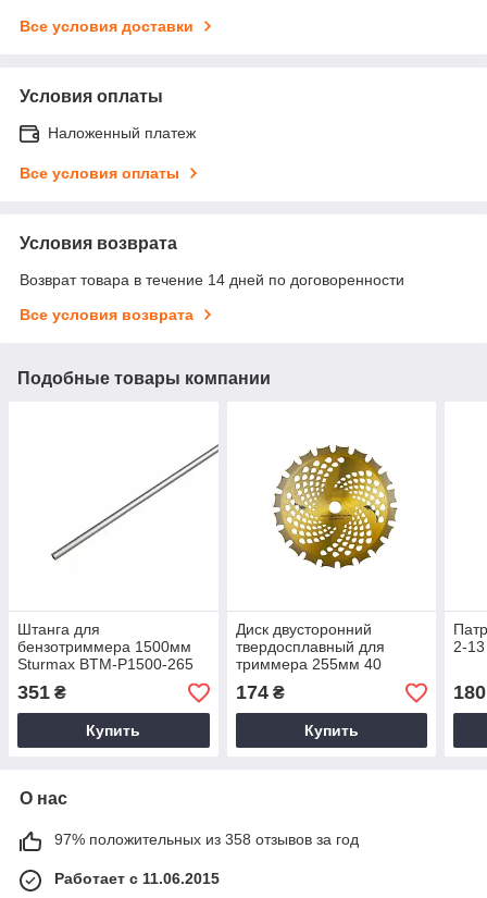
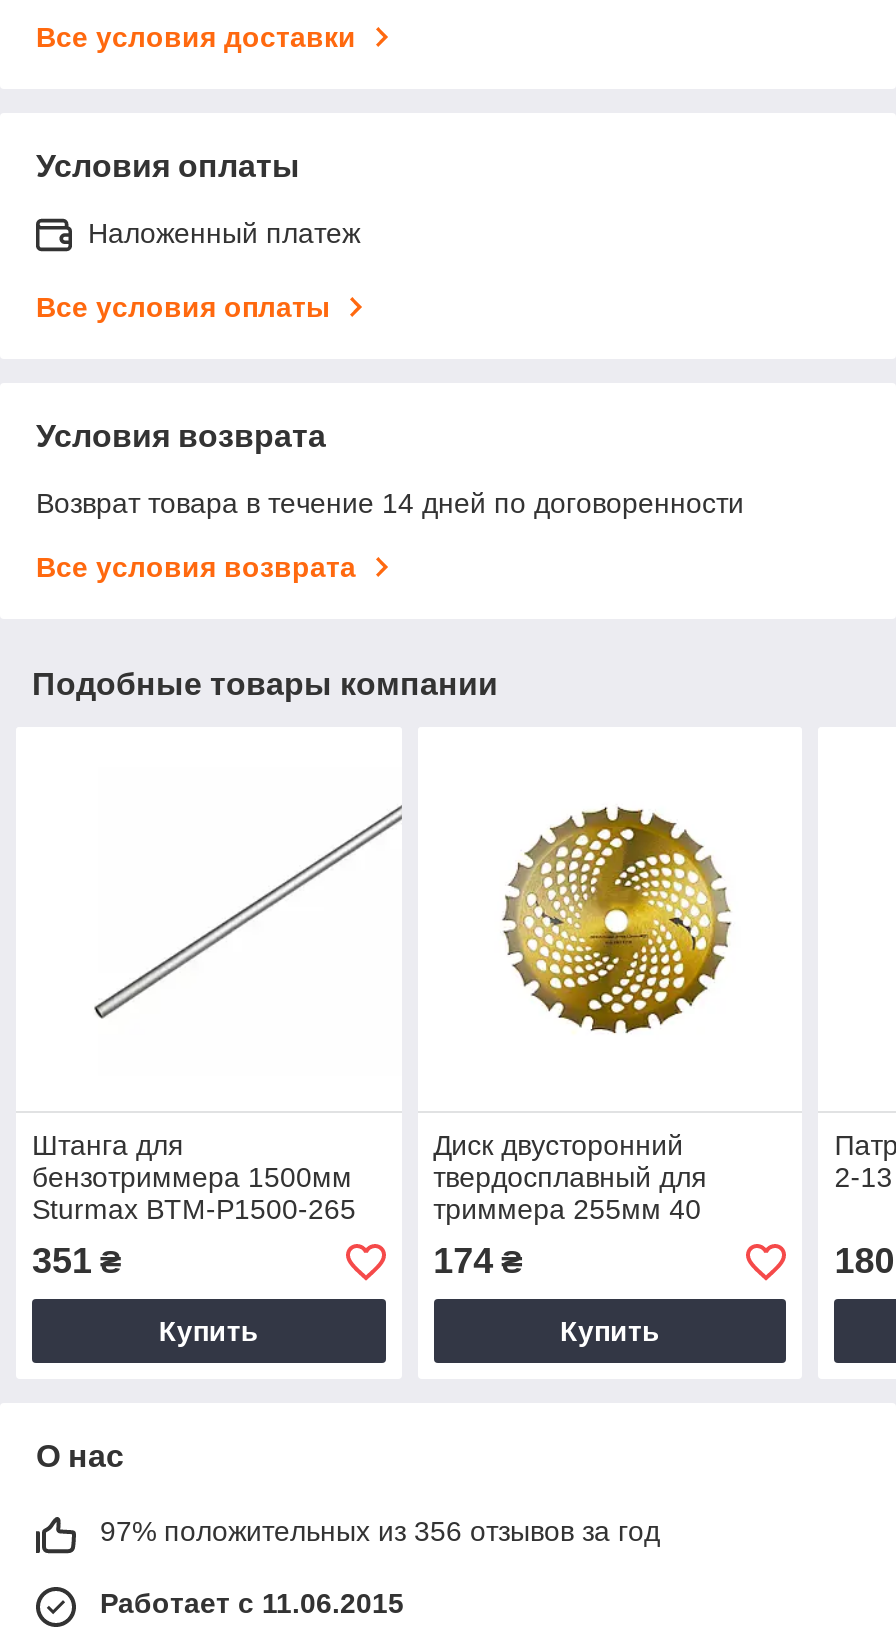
- 97% положительных из 358 отзывов за год
+ 97% положительных из 356 отзывов за год
